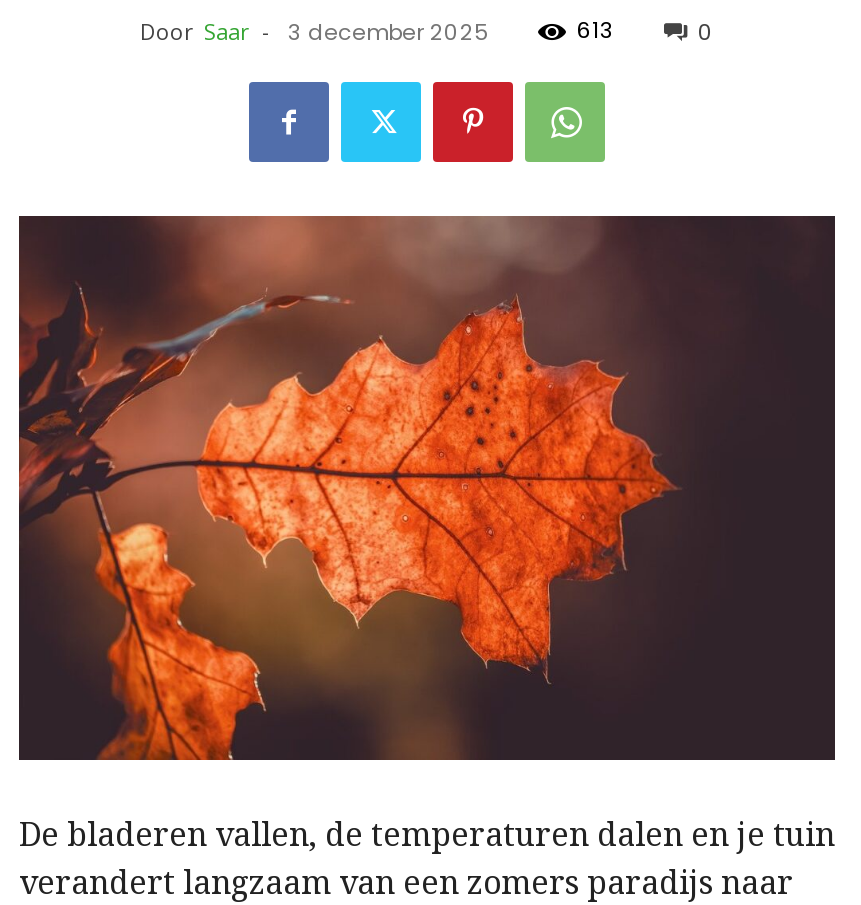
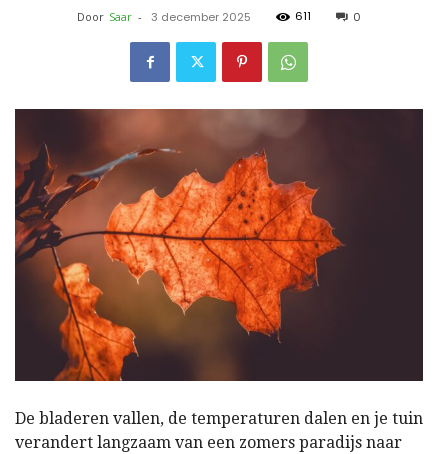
- 613
+ 611
